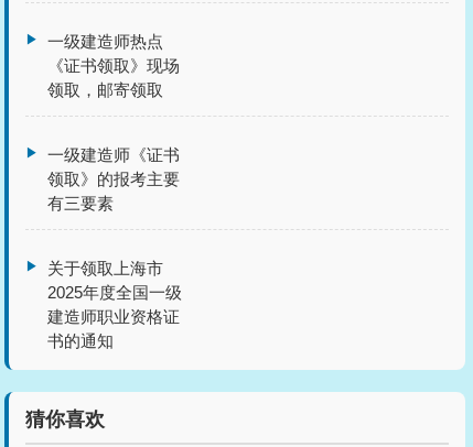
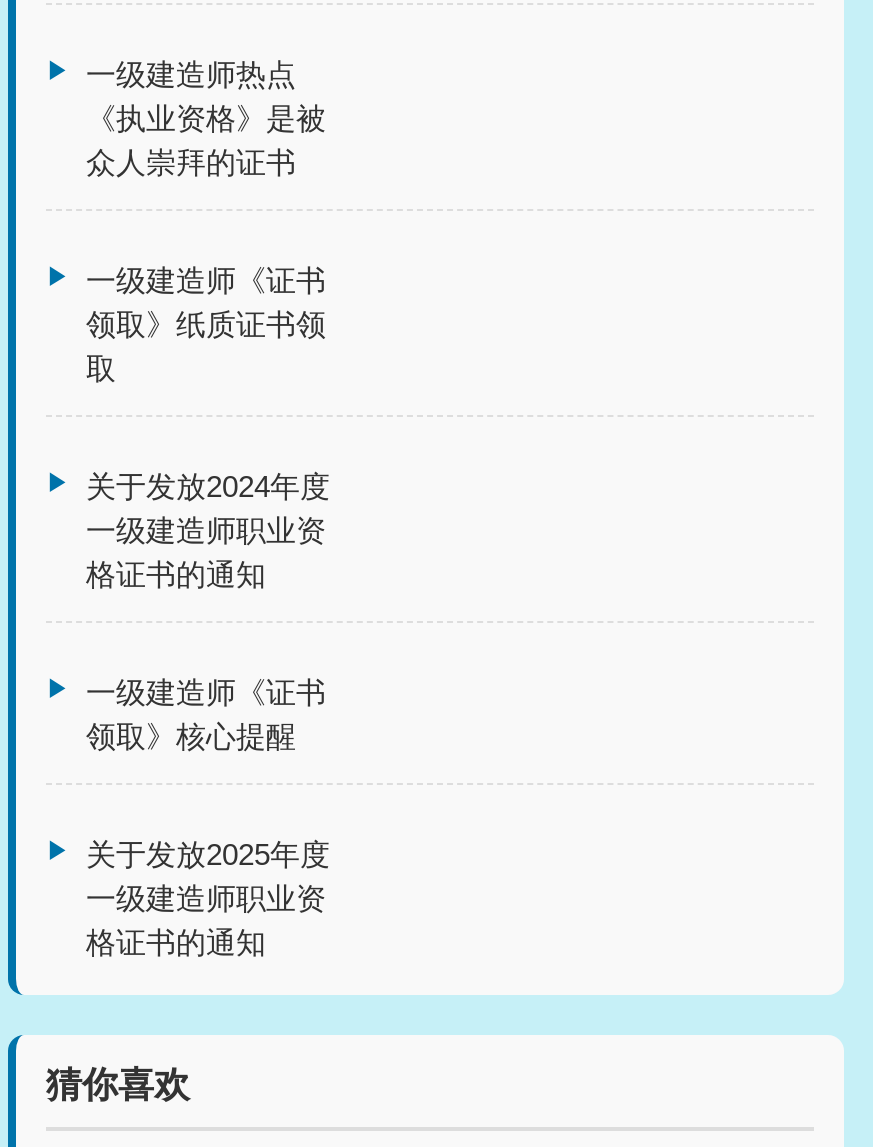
- 《证书领取》现场
- 领取，邮寄领取
+ 《执业资格》是被
+ 众人崇拜的证书

- 领取》的报考主要
- 有三要素
- 关于领取上海市
- 2025年度全国一级
- 建造师职业资格证
- 书的通知
+ 领取》纸质证书领
+ 取
+ 关于发放2024年度
+ 一级建造师职业资
+ 格证书的通知
+ 一级建造师《证书
+ 领取》核心提醒
+ 关于发放2025年度
+ 一级建造师职业资
+ 格证书的通知
